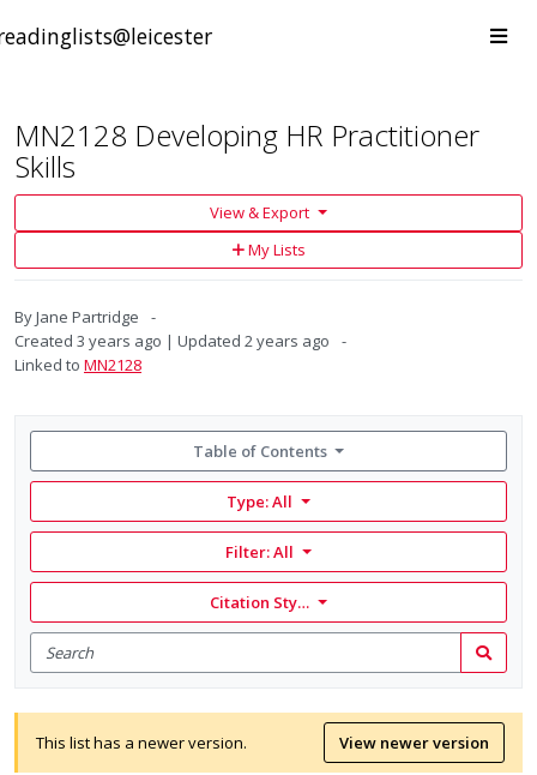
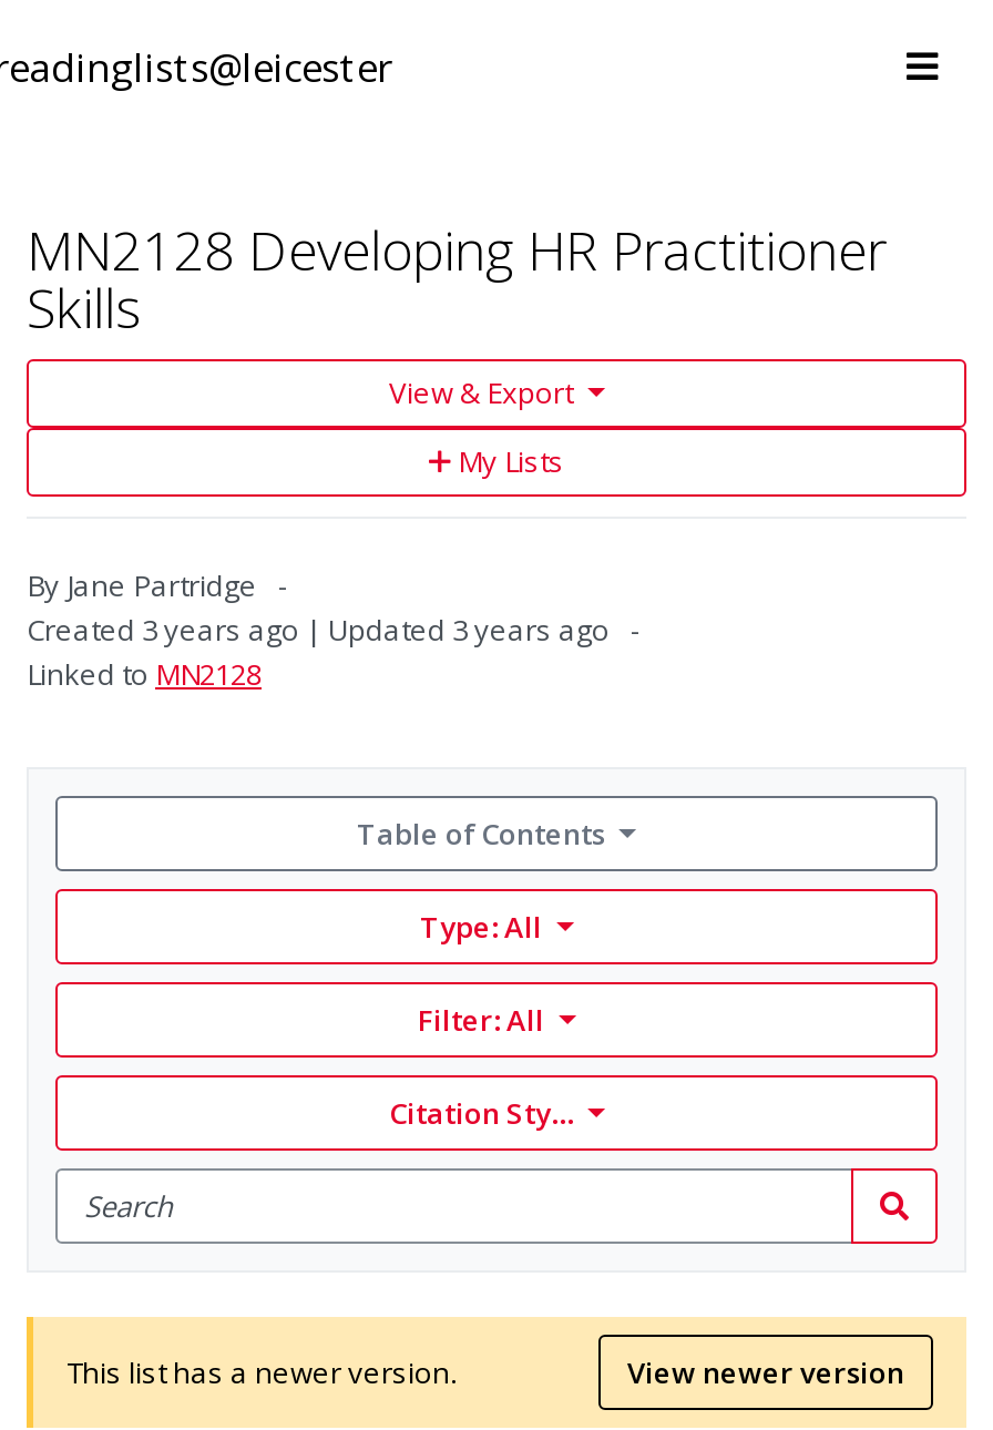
- Updated 2 years ago
+ Updated 3 years ago
